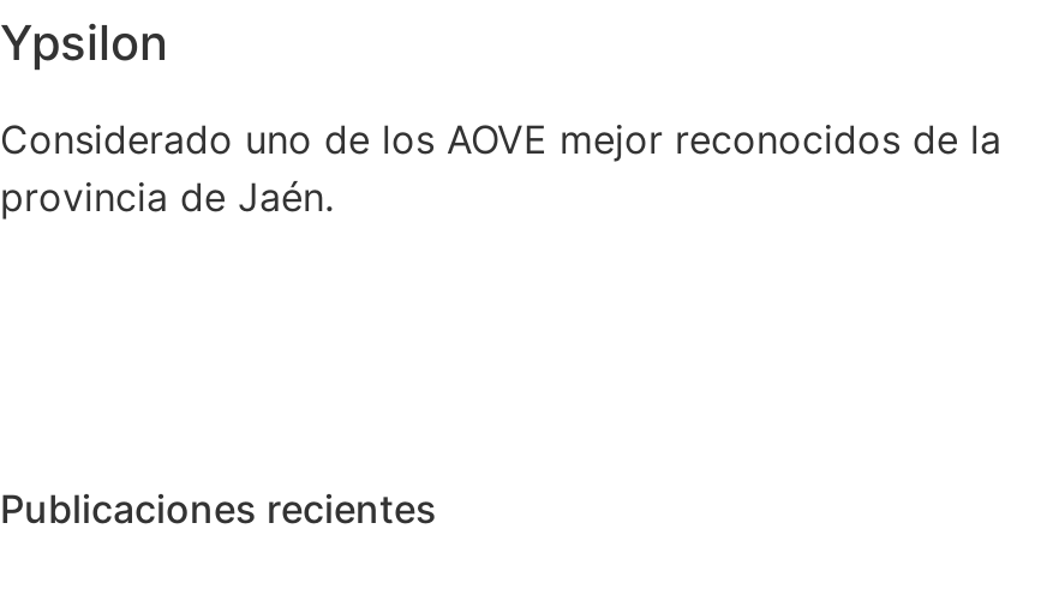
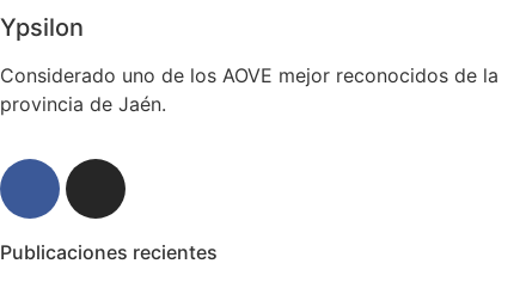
+ [image]
